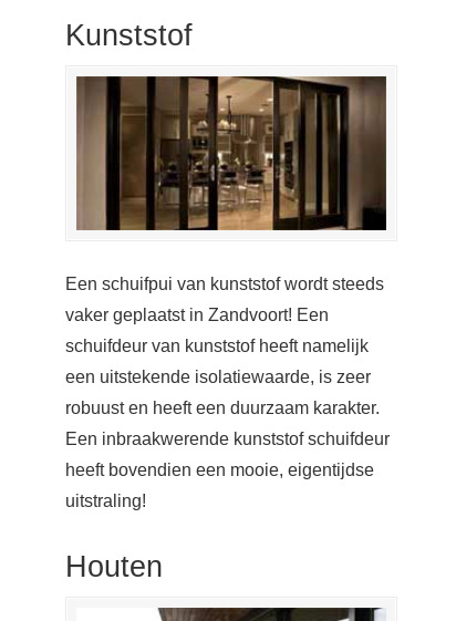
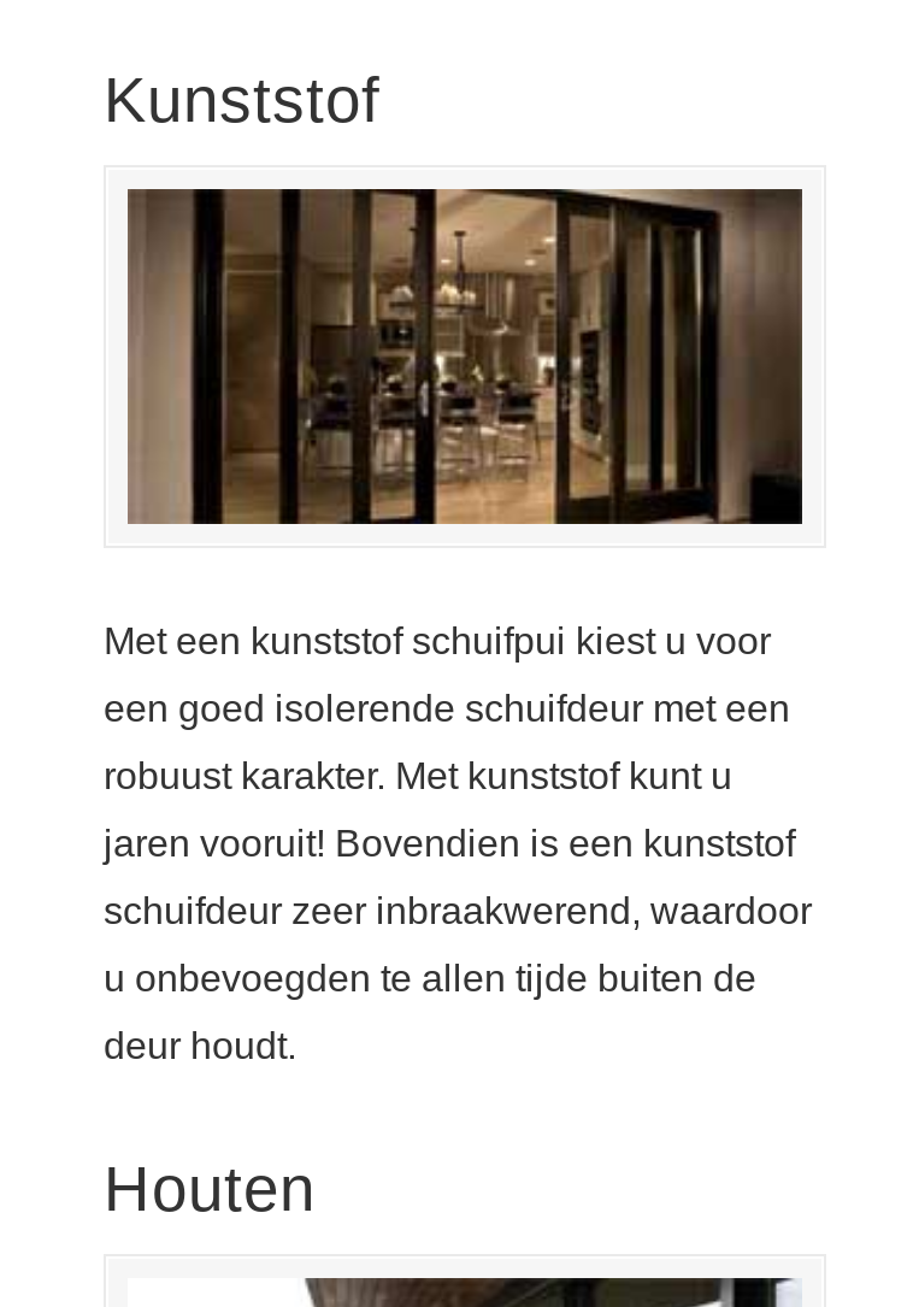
- Een schuifpui van kunststof wordt steeds
- vaker geplaatst in Zandvoort! Een
- schuifdeur van kunststof heeft namelijk
- een uitstekende isolatiewaarde, is zeer
- robuust en heeft een duurzaam karakter.
- Een inbraakwerende kunststof schuifdeur
- heeft bovendien een mooie, eigentijdse
- uitstraling!
+ Met een kunststof schuifpui kiest u voor
+ een goed isolerende schuifdeur met een
+ robuust karakter. Met kunststof kunt u
+ jaren vooruit! Bovendien is een kunststof
+ schuifdeur zeer inbraakwerend, waardoor
+ u onbevoegden te allen tijde buiten de
+ deur houdt.
